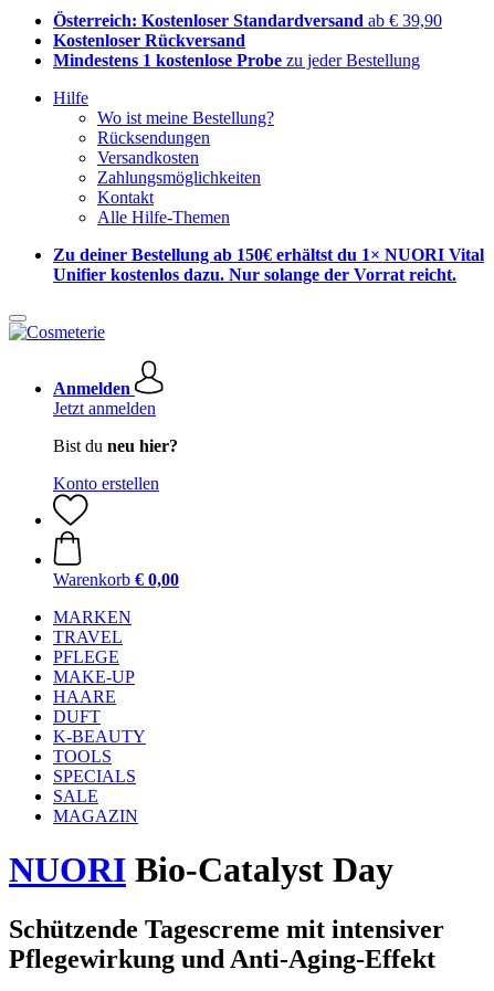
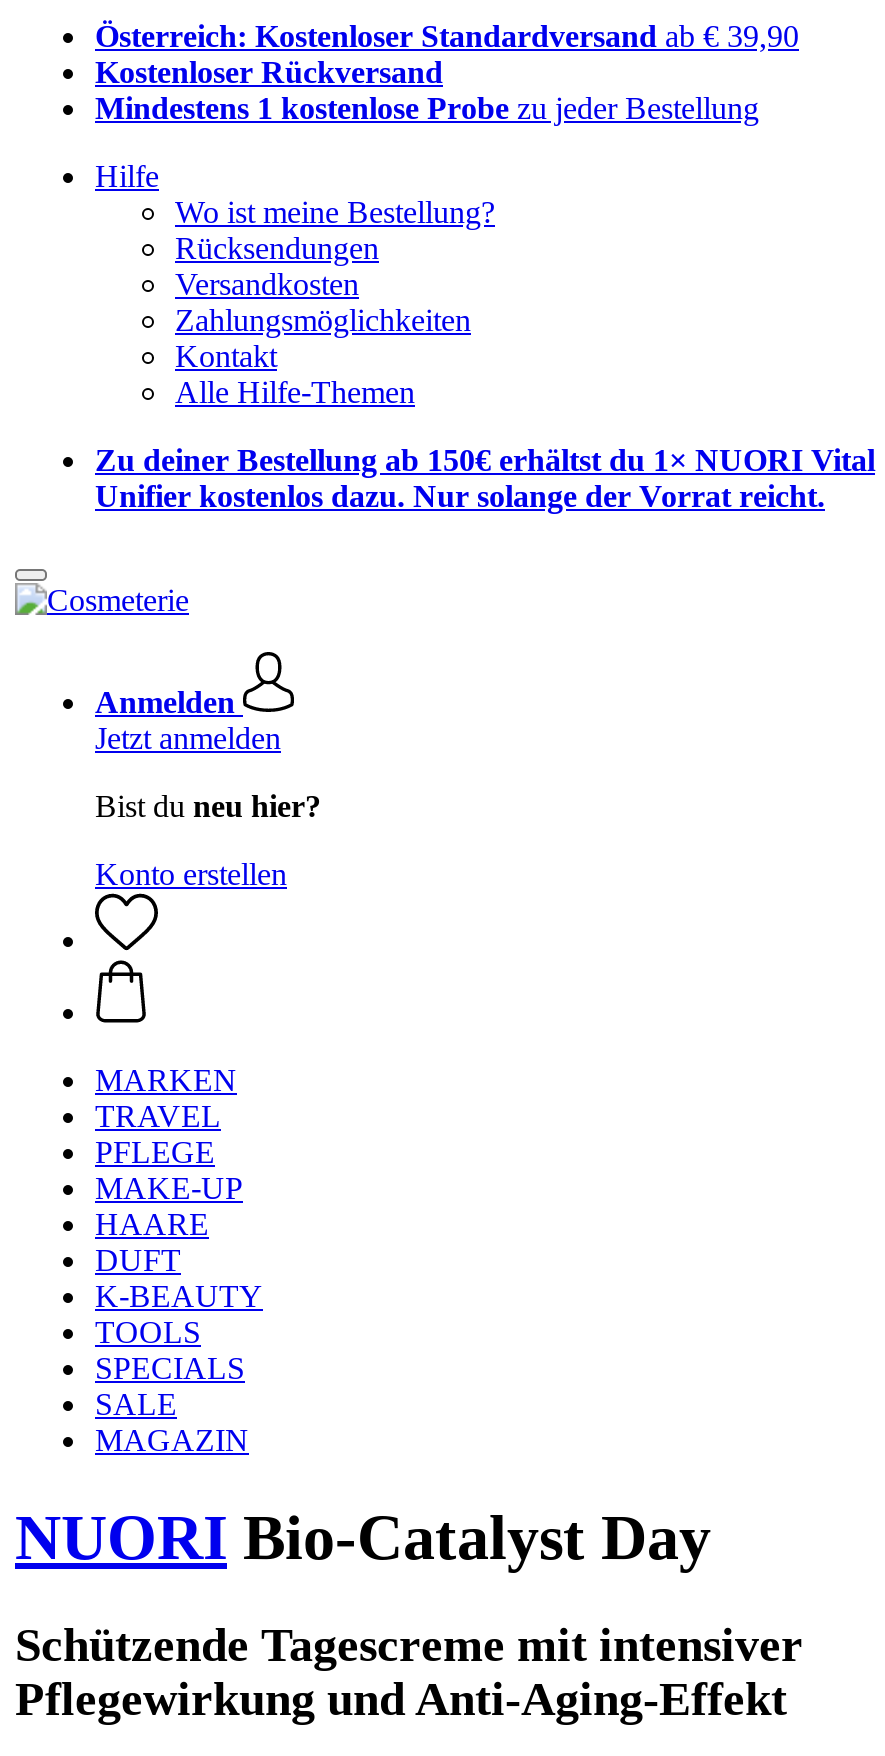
- Warenkorb € 0,00
